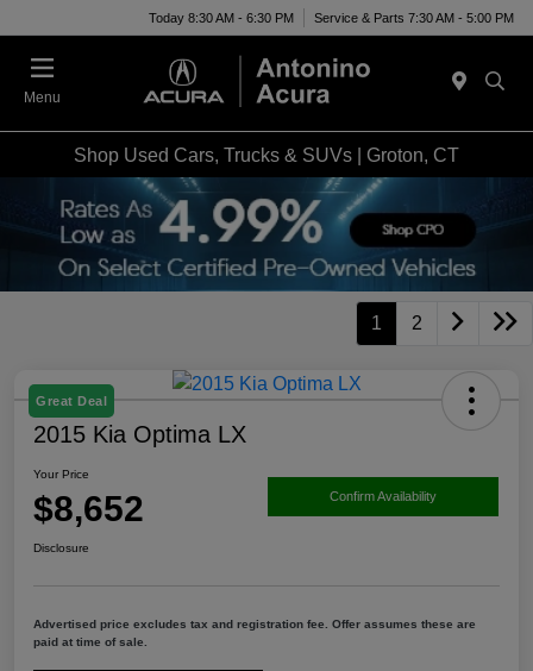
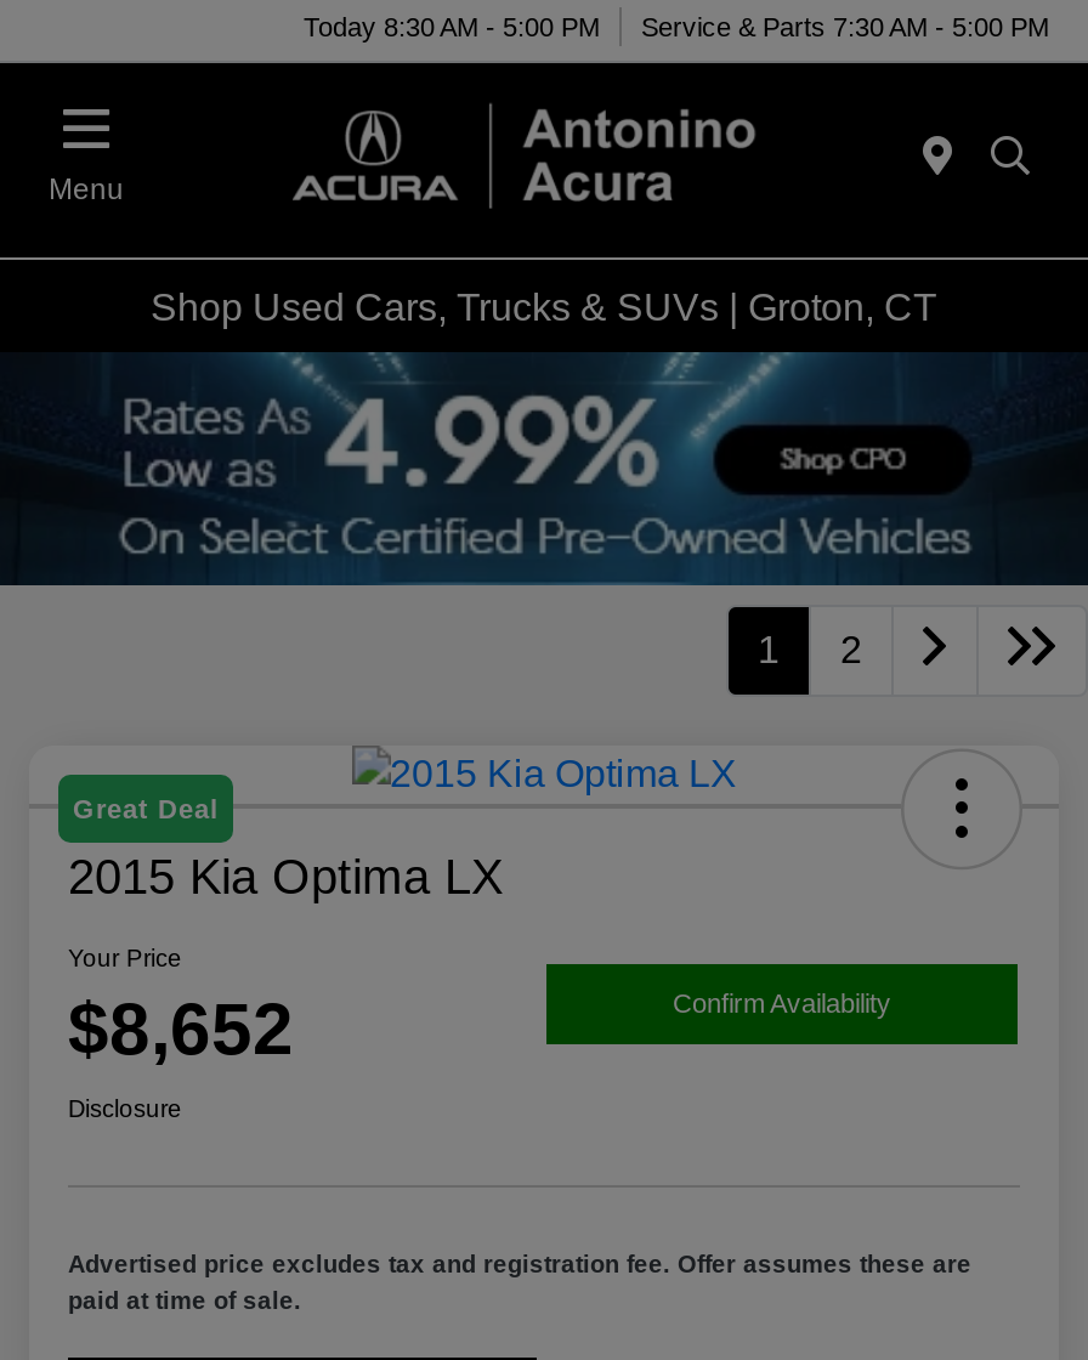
- Today 8:30 AM - 6:30 PM Service & Parts 7:30 AM - 5:00 PM
+ Today 8:30 AM - 5:00 PM Service & Parts 7:30 AM - 5:00 PM
